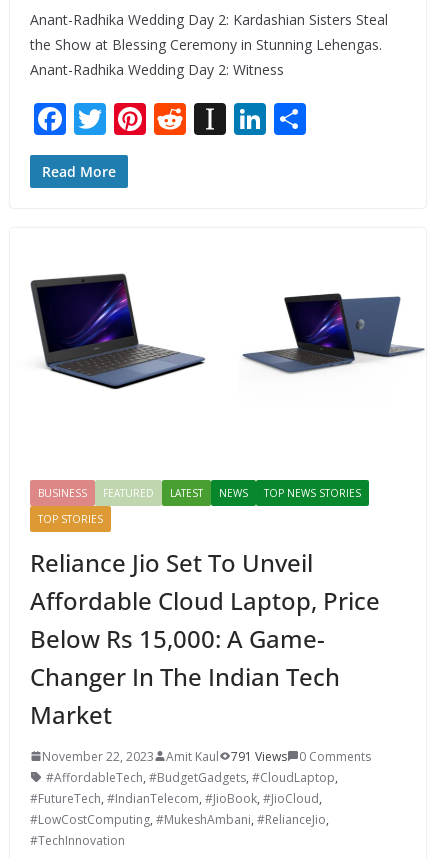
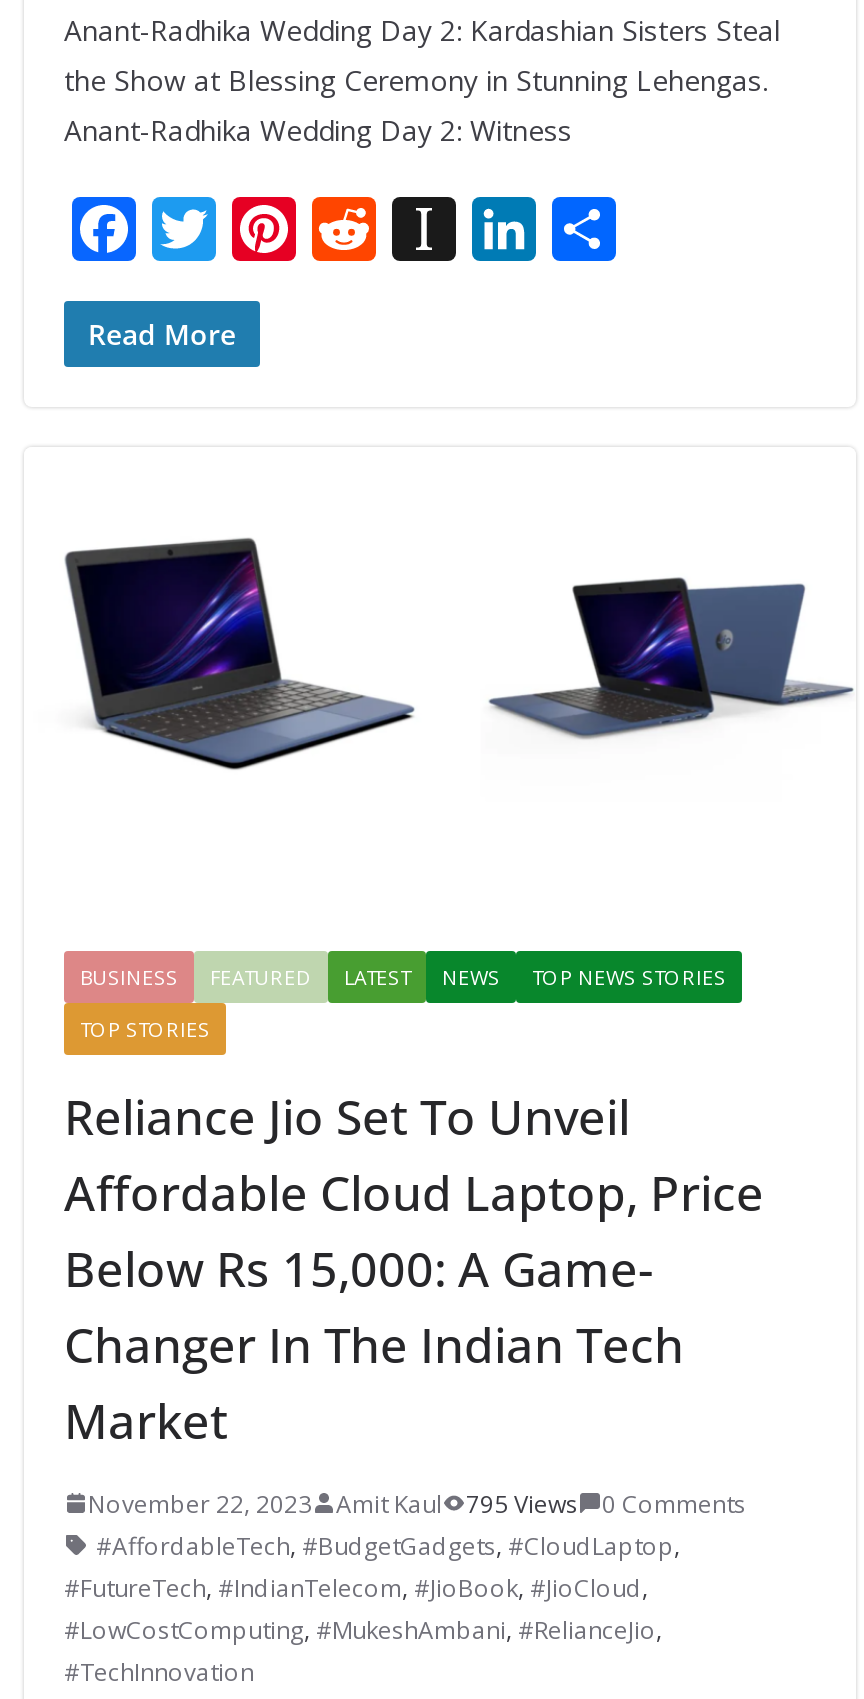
- November 22, 2023 Amit Kaul 791 Views 0 Comments
+ November 22, 2023 Amit Kaul 795 Views 0 Comments
